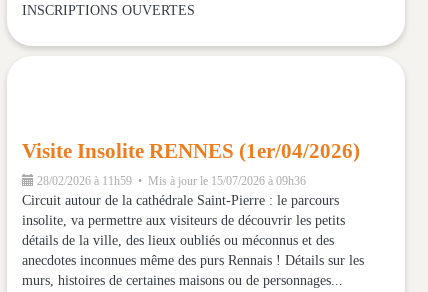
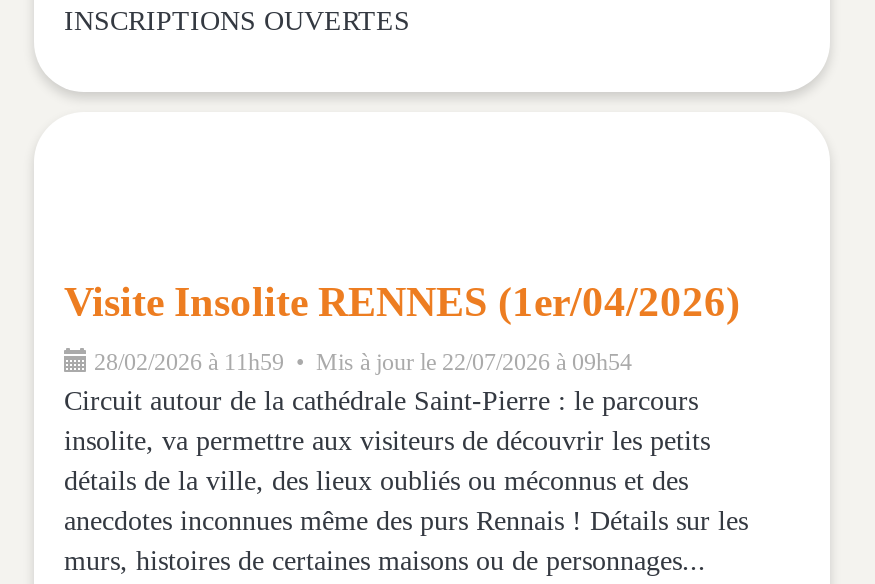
- 28/02/2026 à 11h59 • Mis à jour le 15/07/2026 à 09h36
+ 28/02/2026 à 11h59 • Mis à jour le 22/07/2026 à 09h54
